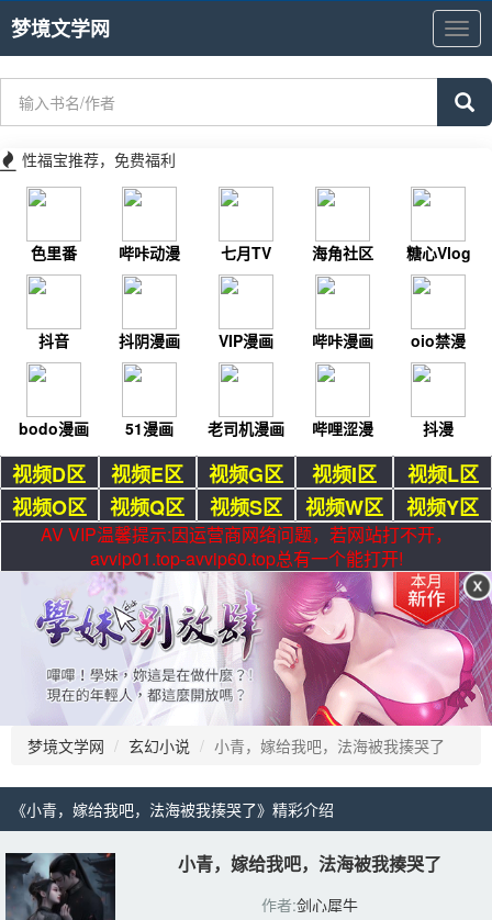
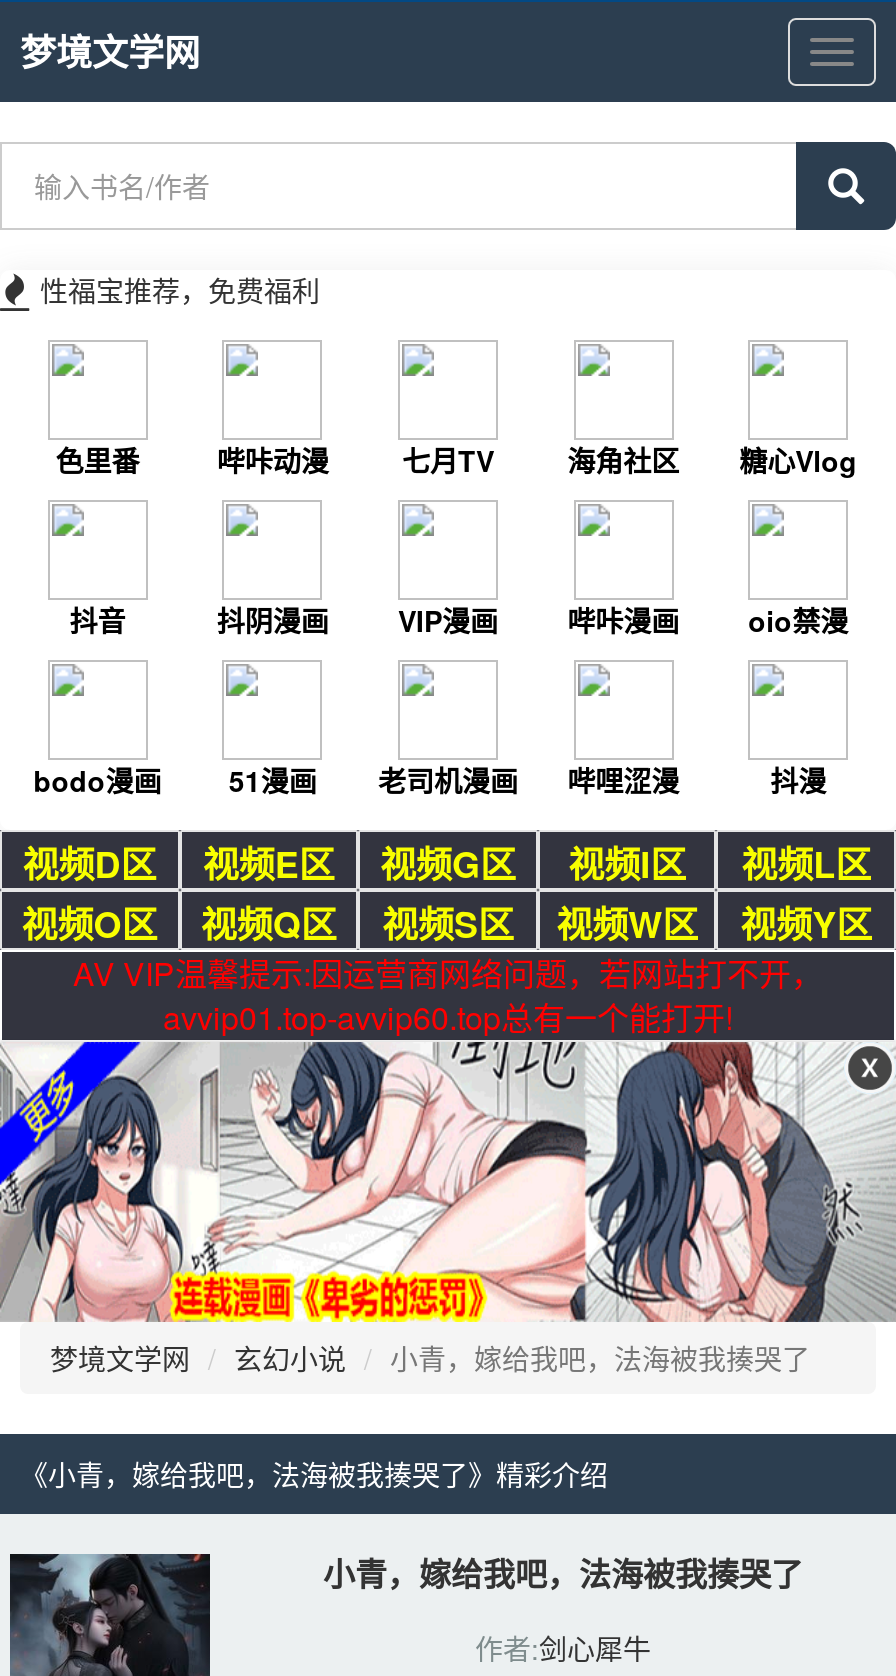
- [image]
+ [image]
